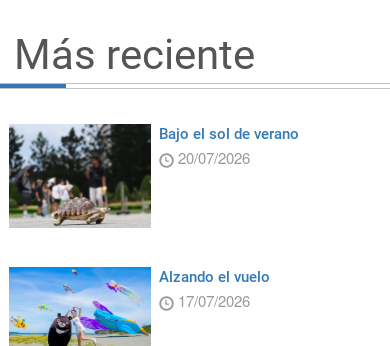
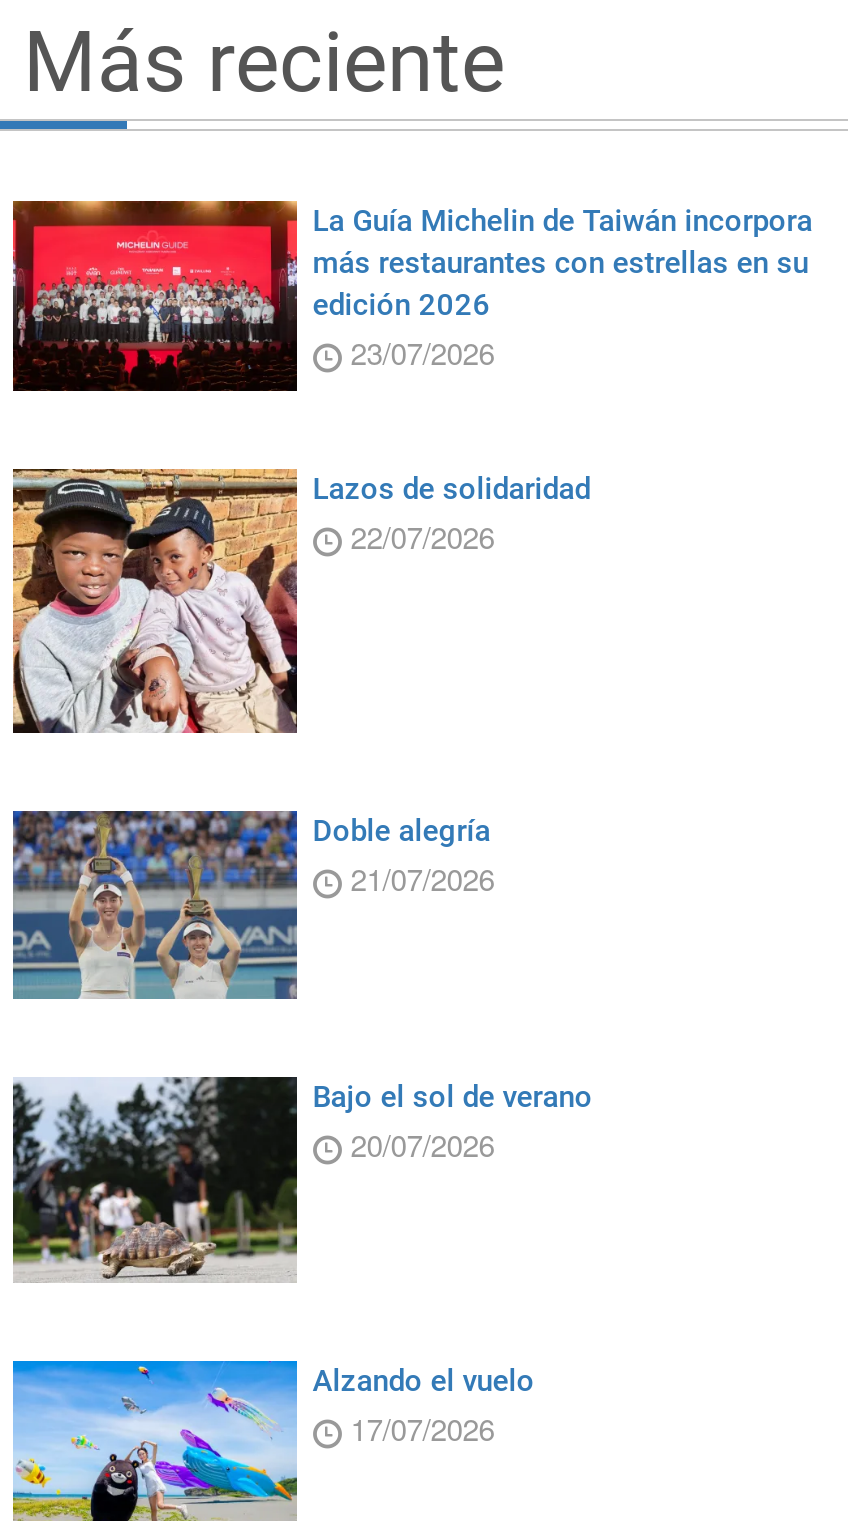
+ [image]
+ La Guía Michelin de Taiwán incorpora
+ más restaurantes con estrellas en su
+ edición 2026
+ 23/07/2026
+ Lazos de solidaridad
+ 22/07/2026

+ [image]
+ Doble alegría
+ 21/07/2026

+ [image]
